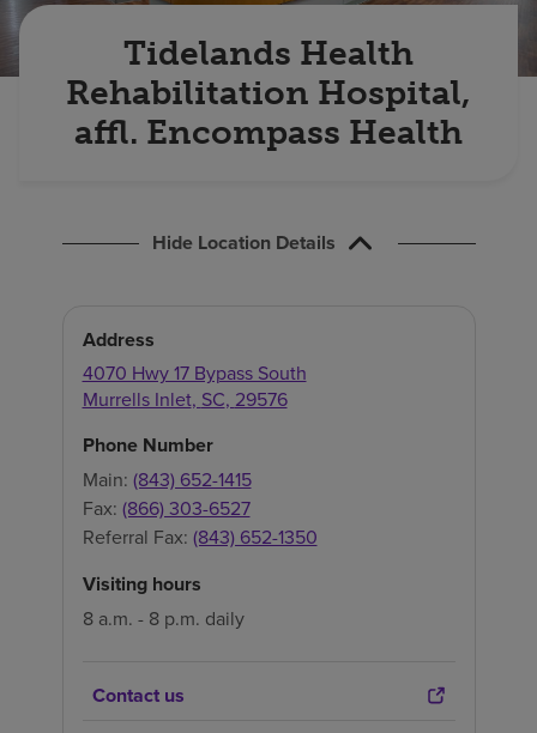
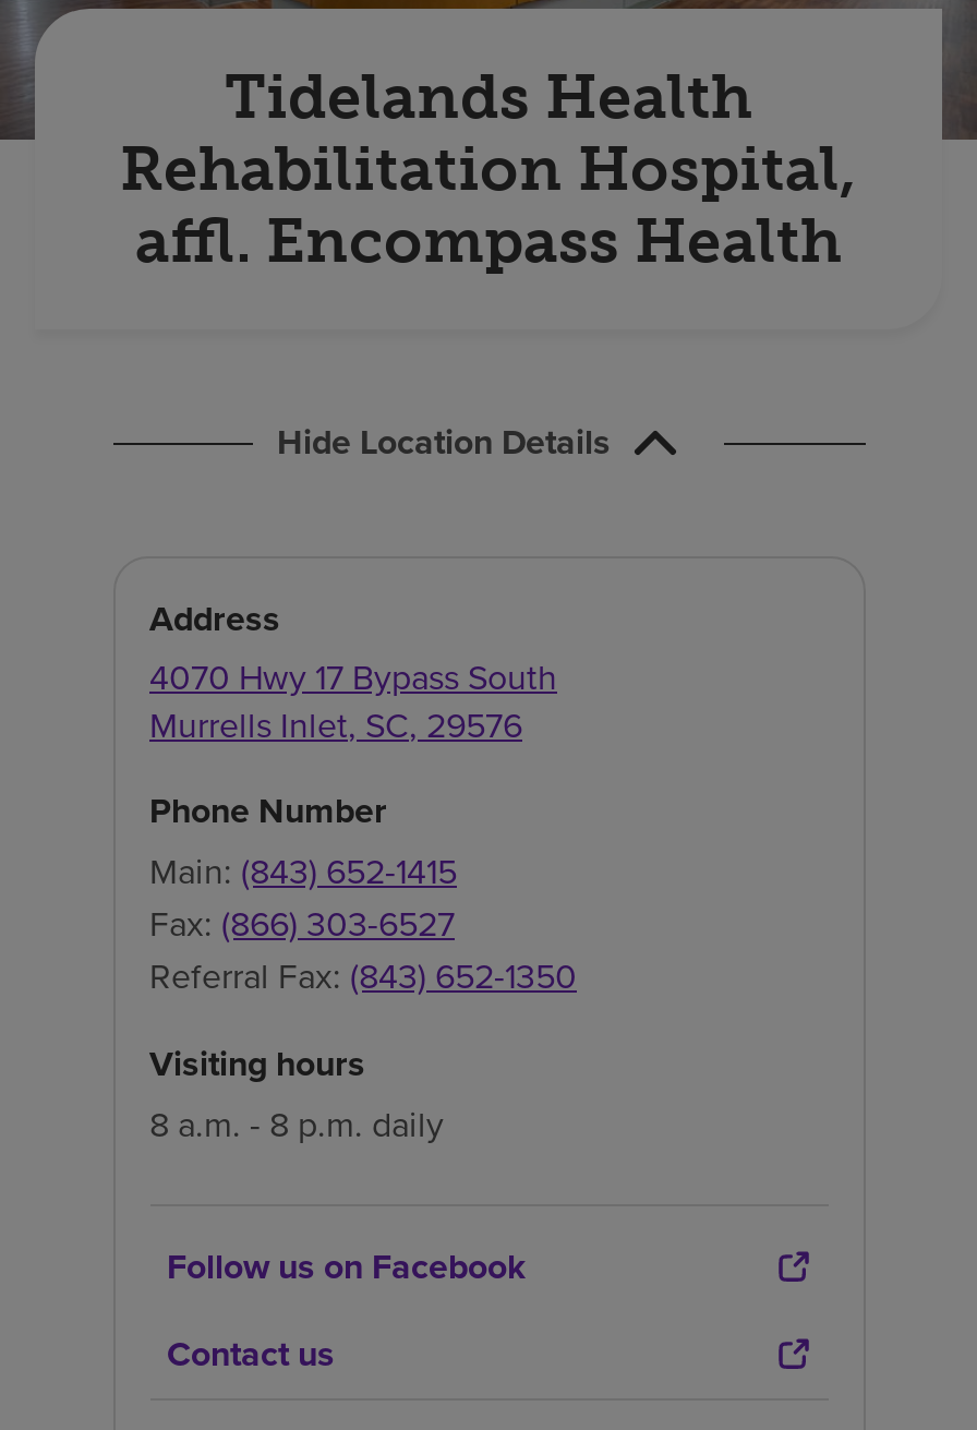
+ Follow us on Facebook
